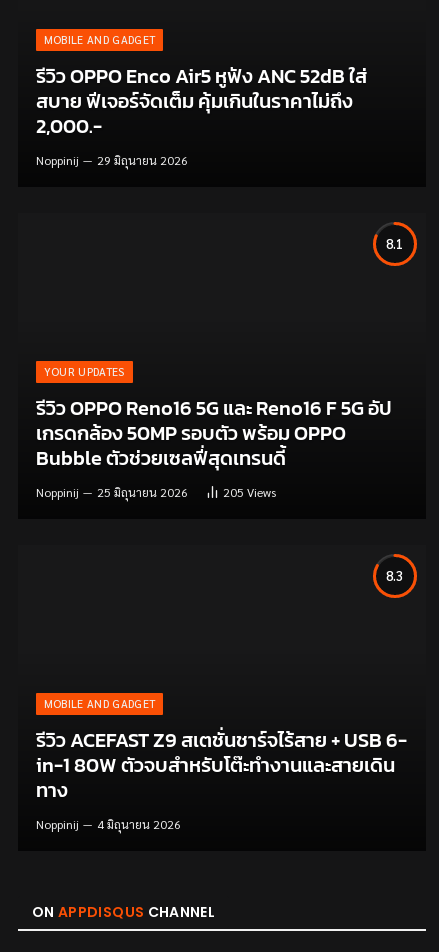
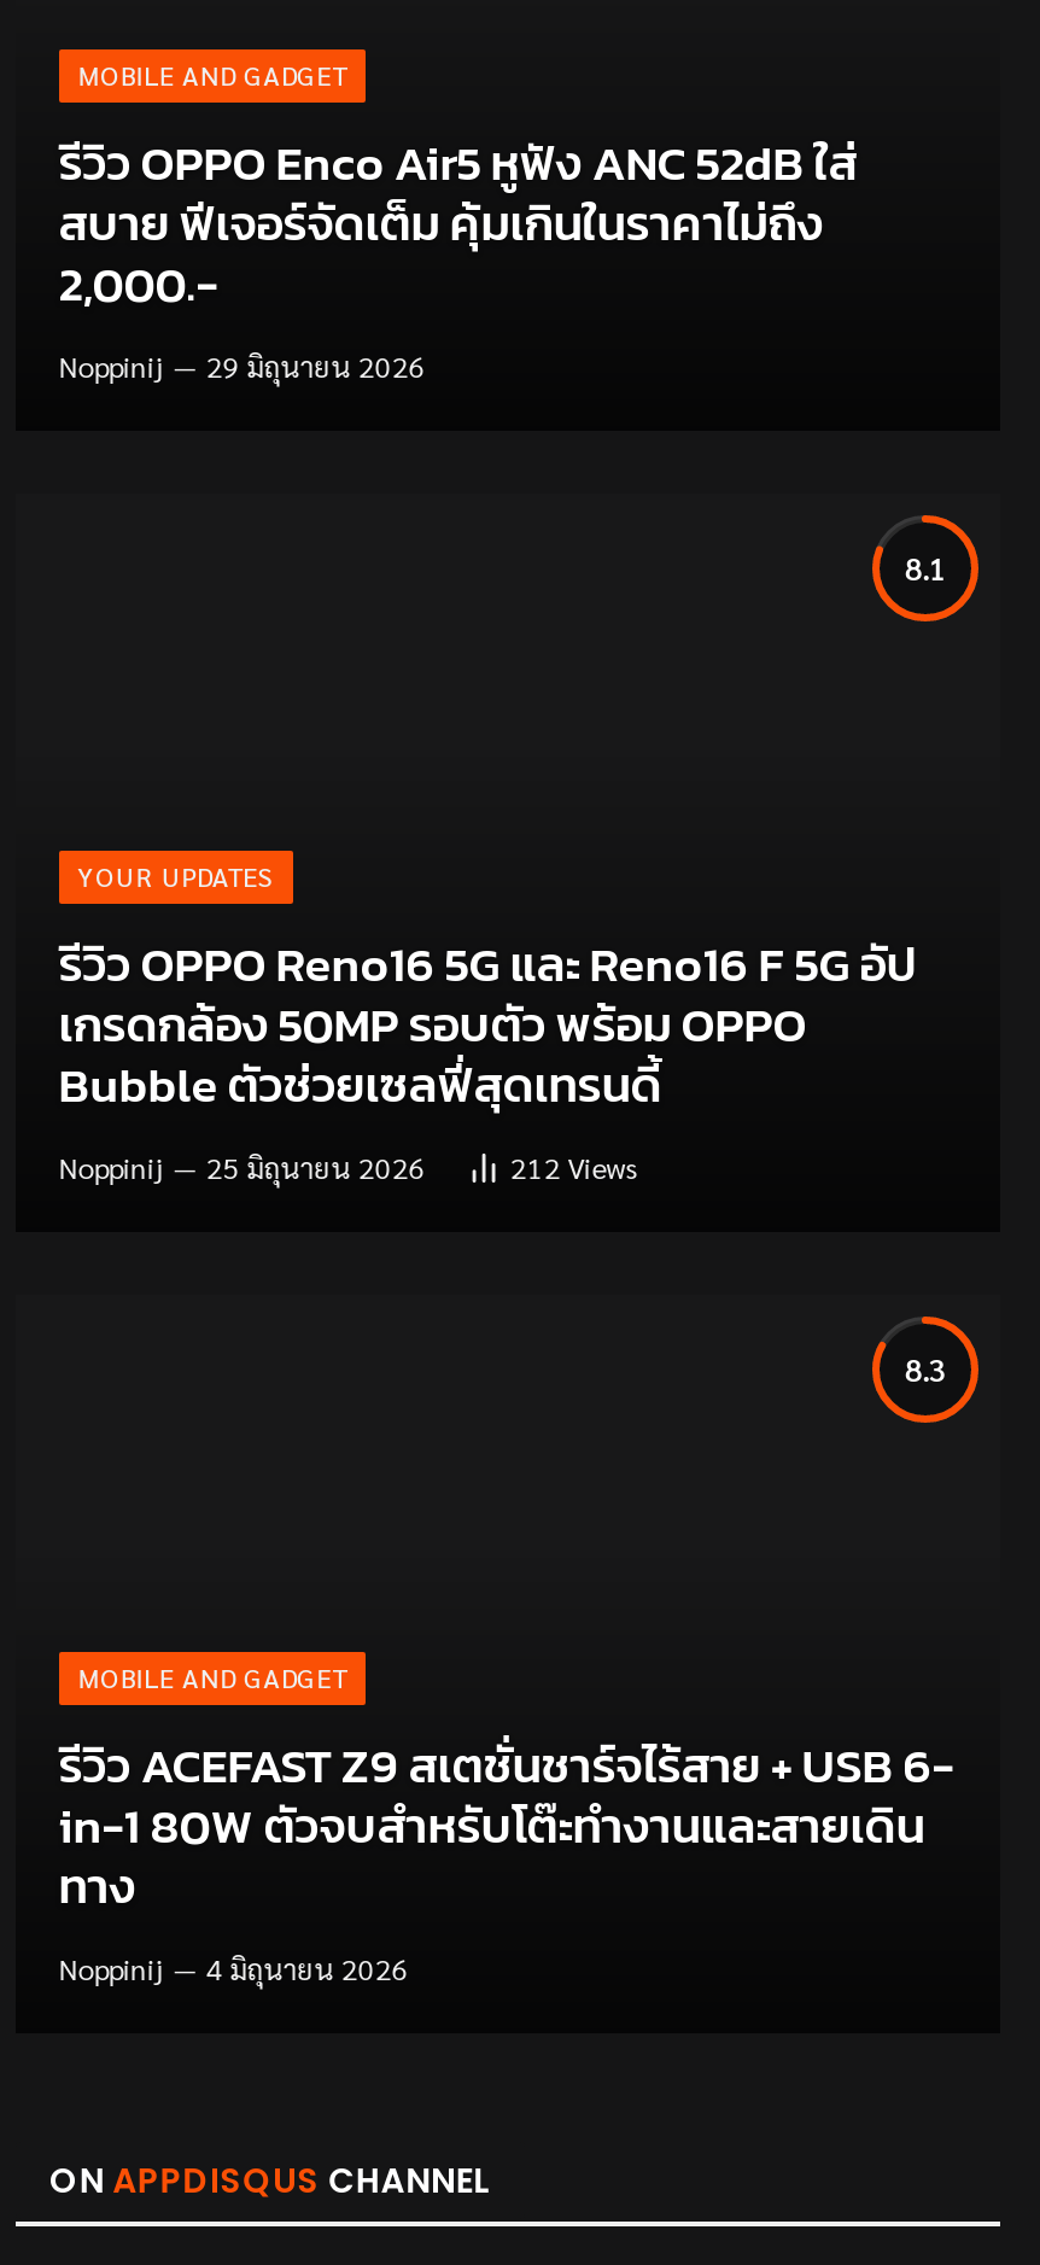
- 205 Views
+ 212 Views
